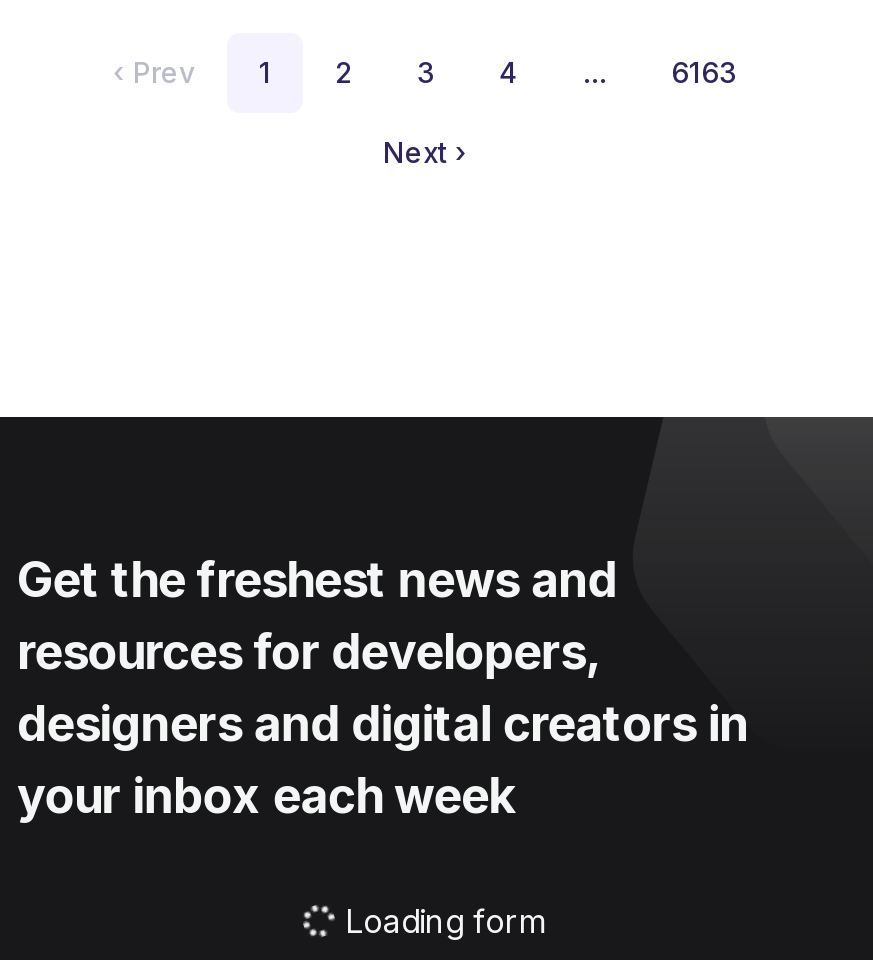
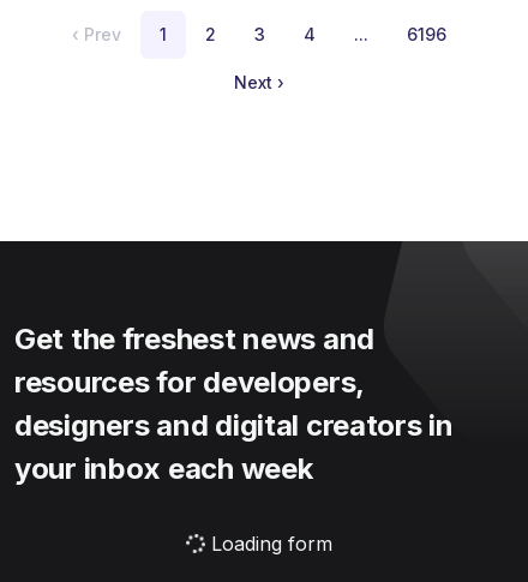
- 6163
+ 6196
